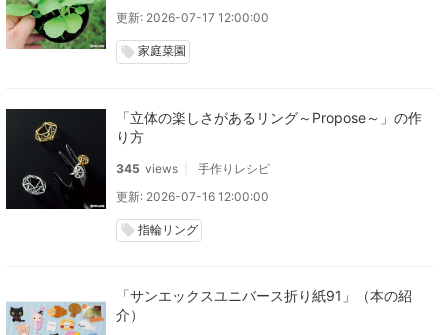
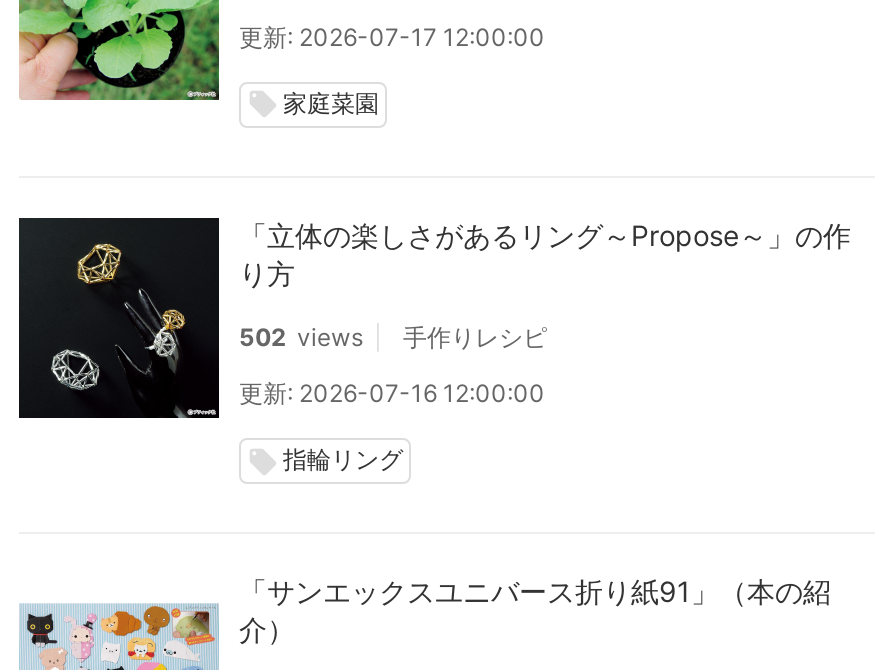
- 345 views 手作りレシピ
+ 502 views 手作りレシピ
